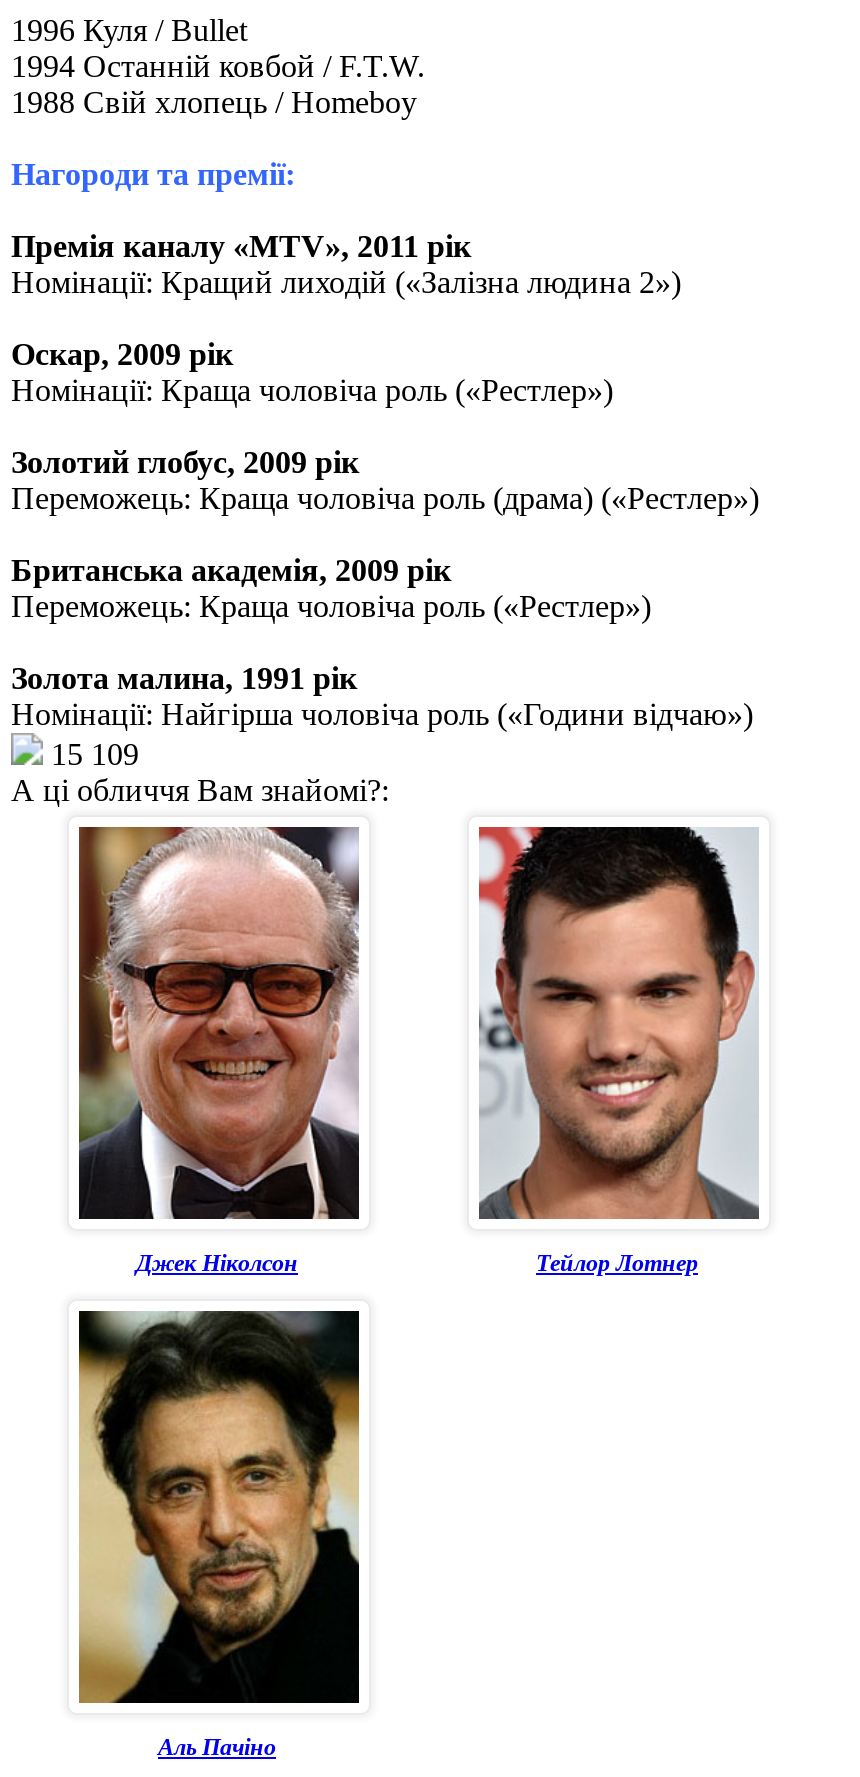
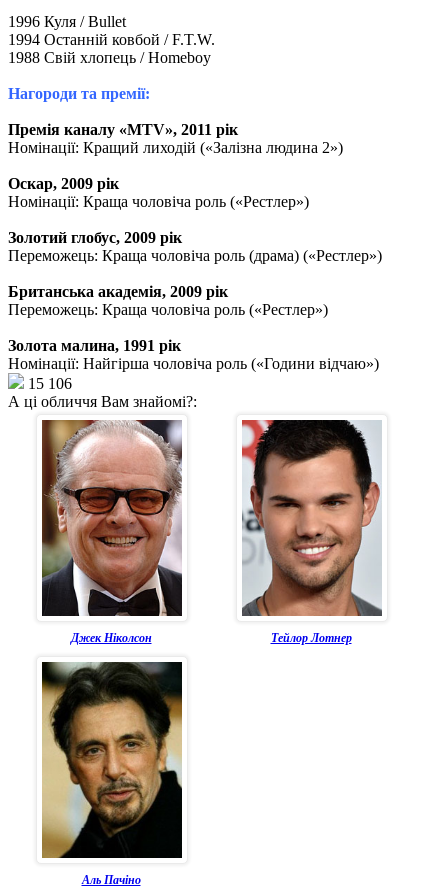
- 15 109
+ 15 106
